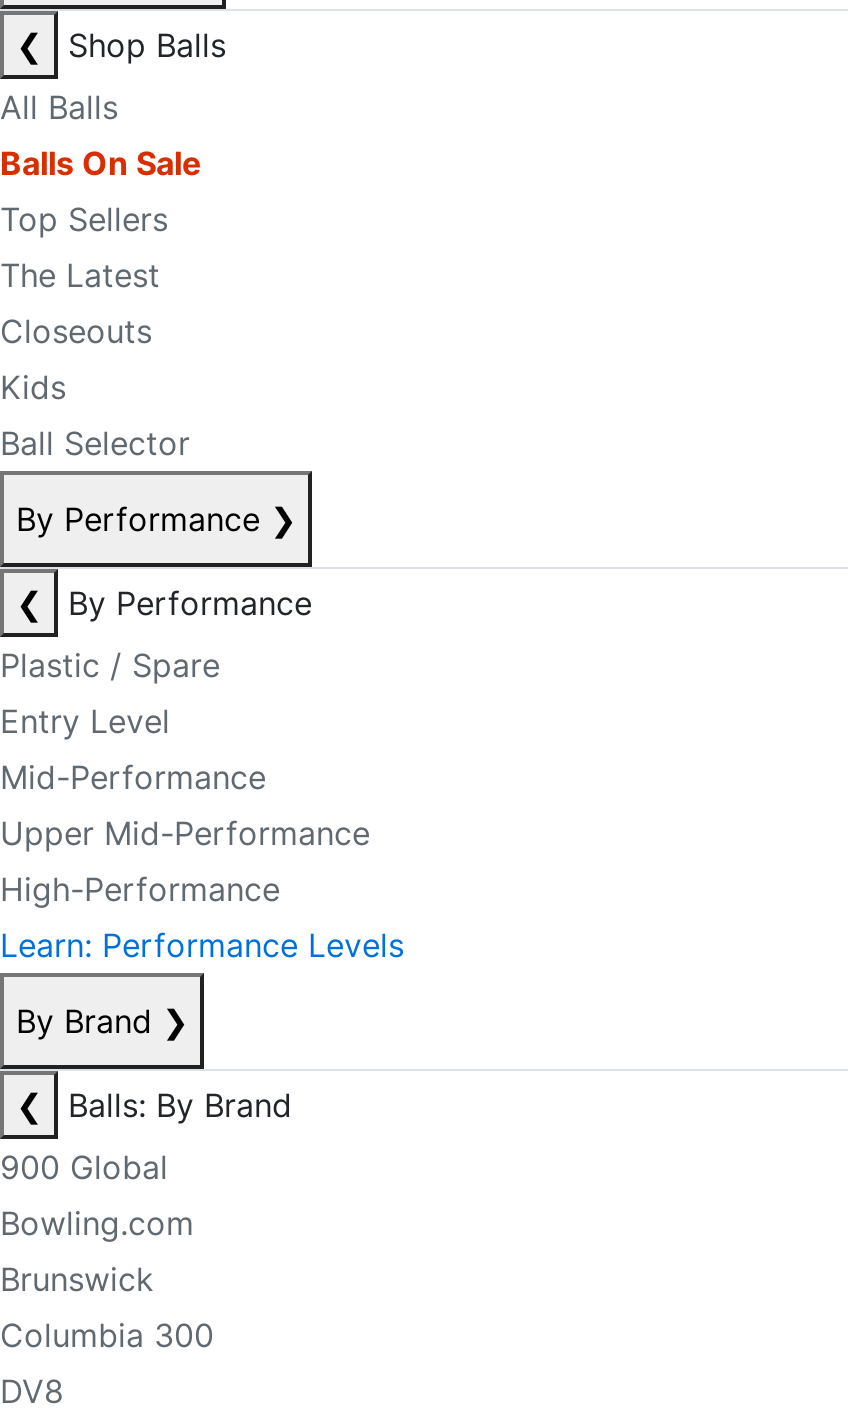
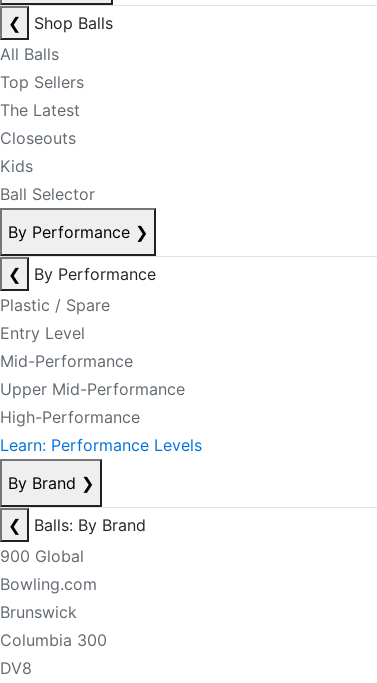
- Balls On Sale
